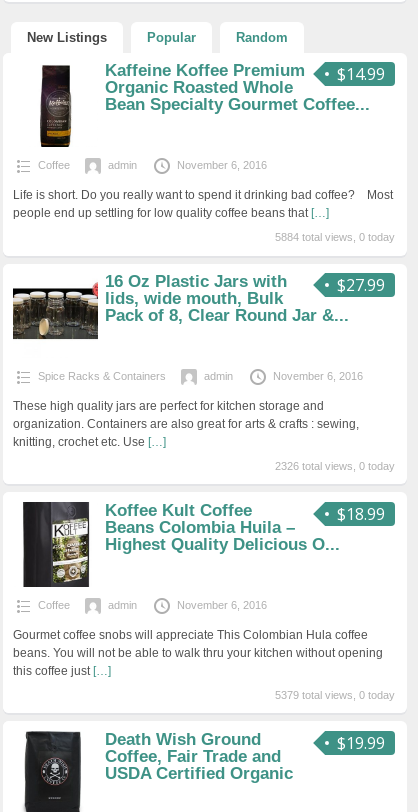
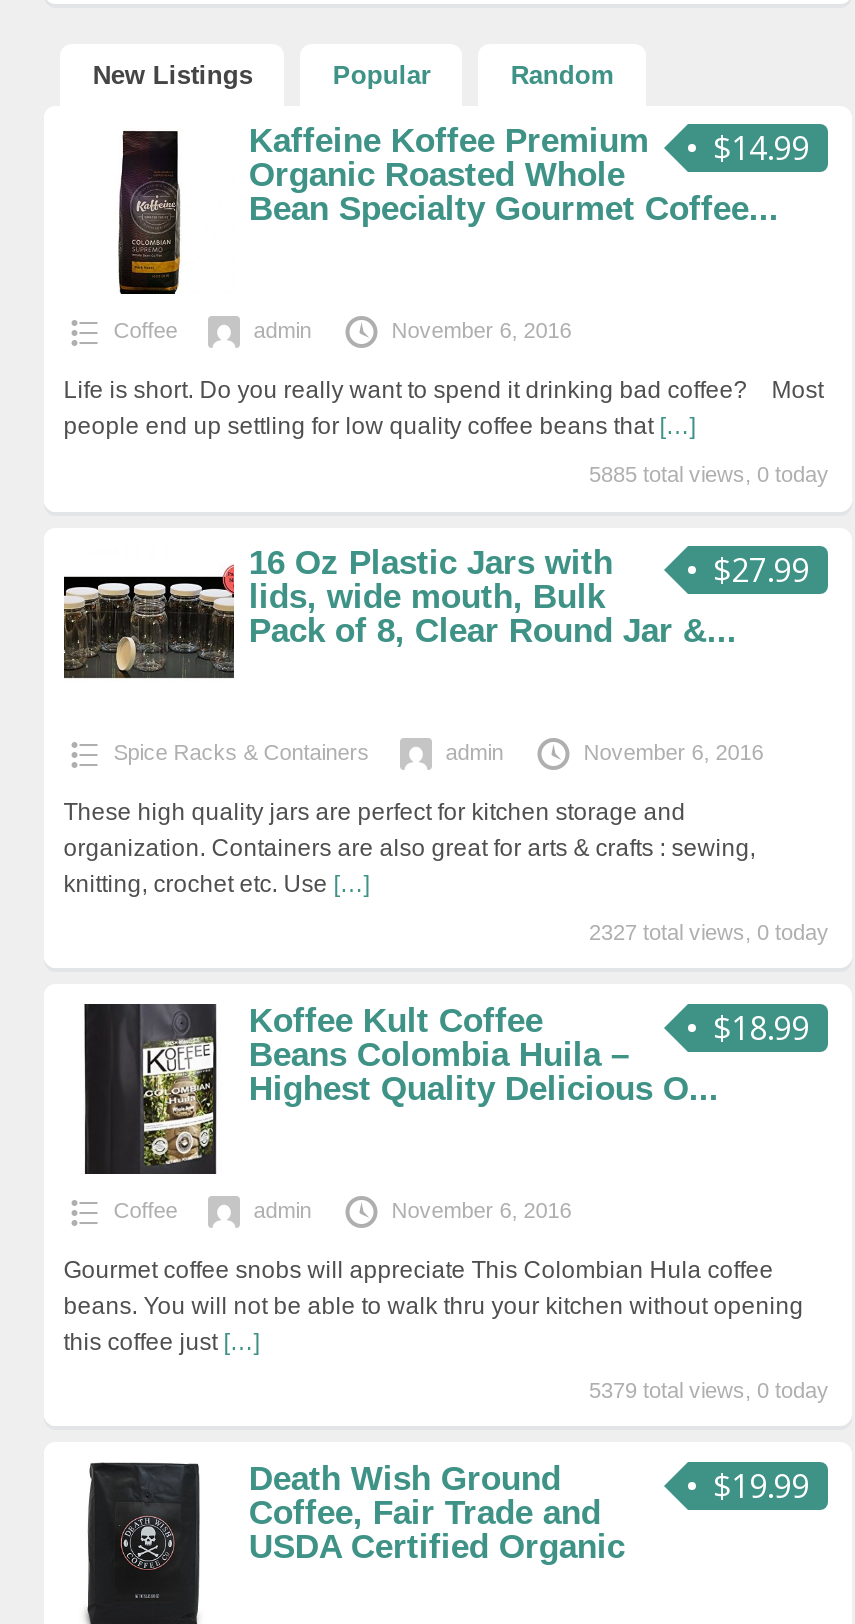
- 5884 total views, 0 today
+ 5885 total views, 0 today

- 2326 total views, 0 today
+ 2327 total views, 0 today
